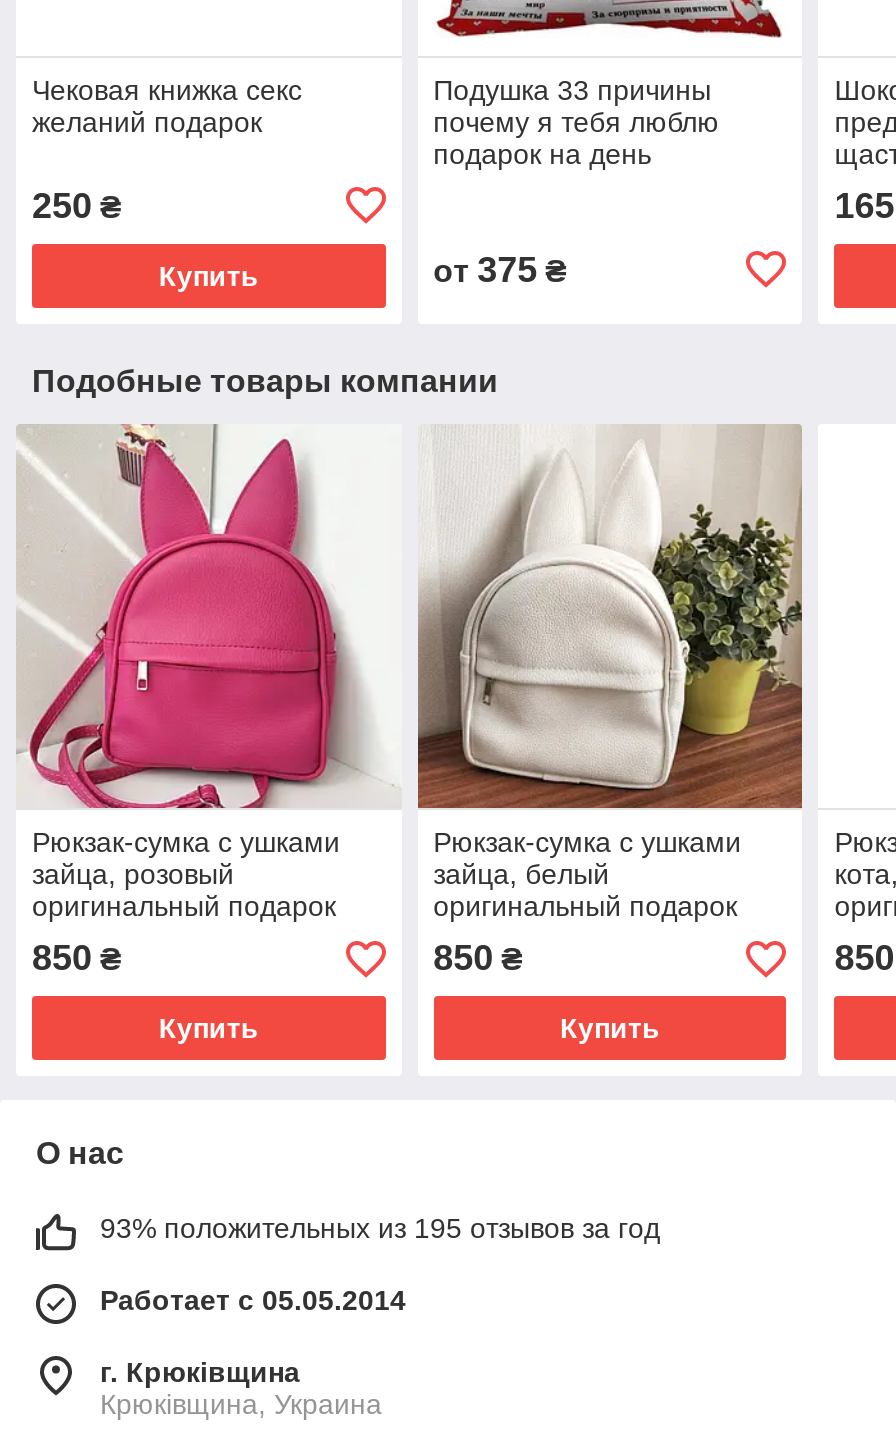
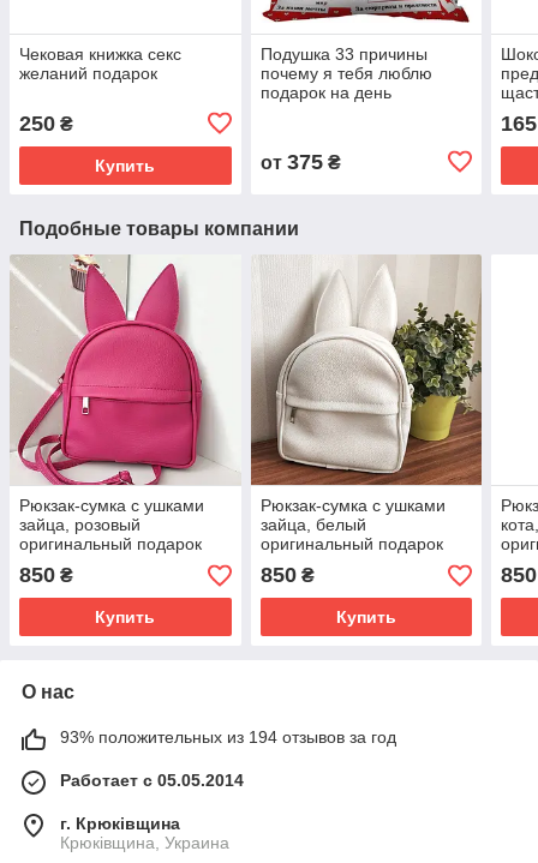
- 93% положительных из 195 отзывов за год
+ 93% положительных из 194 отзывов за год
